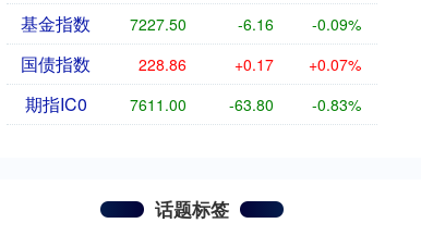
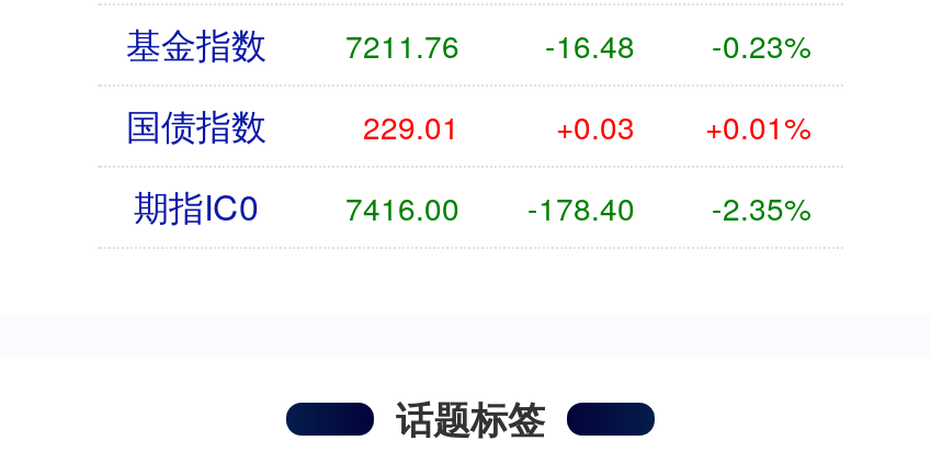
- 7227.50
+ 7211.76

- -6.16
+ -16.48

- -0.09%
+ -0.23%

- 228.86
+ 229.01

- +0.17
+ +0.03

- +0.07%
+ +0.01%

- 7611.00
+ 7416.00

- -63.80
+ -178.40

- -0.83%
+ -2.35%
